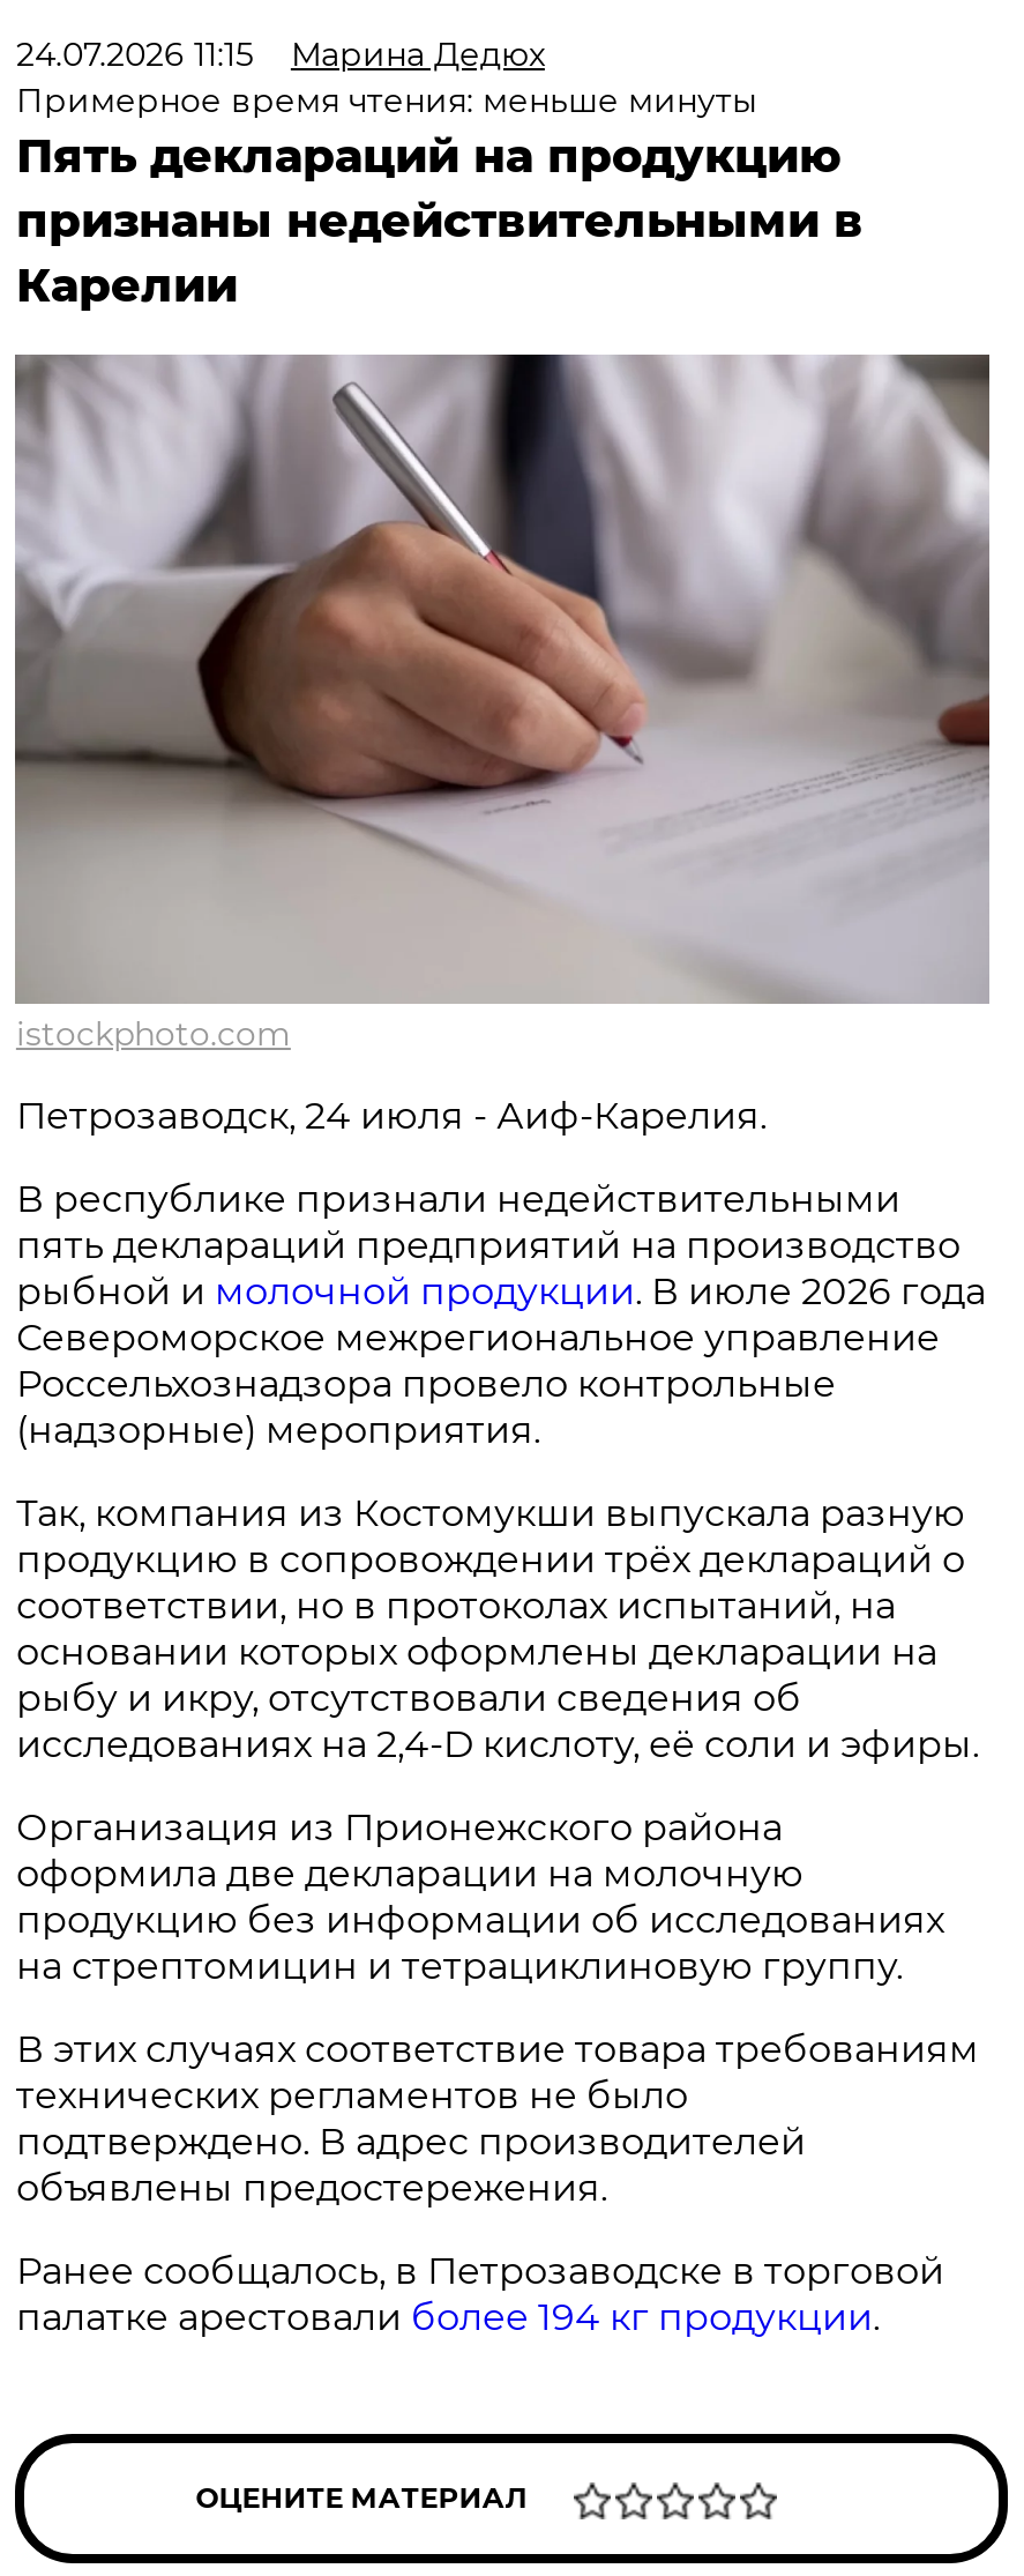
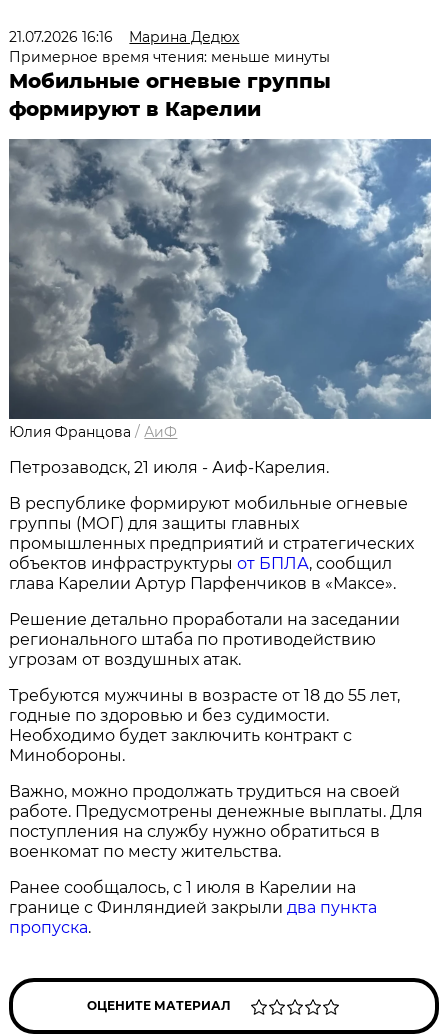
- 24.07.2026 11:15 Марина Дедюх
+ 21.07.2026 16:16 Марина Дедюх

- Пять деклараций на продукцию
- признаны недействительными в
- Карелии
+ Мобильные огневые группы
+ формируют в Карелии

- [image]
- istockphoto.com
+ [image]
+ Юлия Францова / АиФ

- Петрозаводск, 24 июля - Аиф-Карелия.
+ Петрозаводск, 21 июля - Аиф-Карелия.

- В республике признали недействительными
- пять деклараций предприятий на производство
- рыбной и молочной продукции. В июле 2026 года
- Североморское межрегиональное управление
- Россельхознадзора провело контрольные
- (надзорные) мероприятия.
+ В республике формируют мобильные огневые
+ группы (МОГ) для защиты главных
+ промышленных предприятий и стратегических
+ объектов инфраструктуры от БПЛА, сообщил
+ глава Карелии Артур Парфенчиков в «Максе».

- Так, компания из Костомукши выпускала разную
- продукцию в сопровождении трёх деклараций о
- соответствии, но в протоколах испытаний, на
- основании которых оформлены декларации на
- рыбу и икру, отсутствовали сведения об
- исследованиях на 2,4-D кислоту, её соли и эфиры.
+ Решение детально проработали на заседании
+ регионального штаба по противодействию
+ угрозам от воздушных атак.

- Организация из Прионежского района
- оформила две декларации на молочную
- продукцию без информации об исследованиях
- на стрептомицин и тетрациклиновую группу.
+ Требуются мужчины в возрасте от 18 до 55 лет,
+ годные по здоровью и без судимости.
+ Необходимо будет заключить контракт с
+ Минобороны.

- В этих случаях соответствие товара требованиям
- технических регламентов не было
- подтверждено. В адрес производителей
- объявлены предостережения.
+ Важно, можно продолжать трудиться на своей
+ работе. Предусмотрены денежные выплаты. Для
+ поступления на службу нужно обратиться в
+ военкомат по месту жительства.

- Ранее сообщалось, в Петрозаводске в торговой
- палатке арестовали более 194 кг продукции.
+ Ранее сообщалось, с 1 июля в Карелии на
+ границе с Финляндией закрыли два пункта
+ пропуска.
